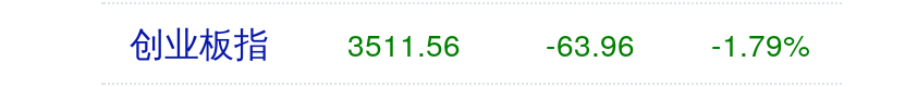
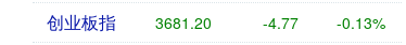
- 3511.56
+ 3681.20

- -63.96
+ -4.77

- -1.79%
+ -0.13%
